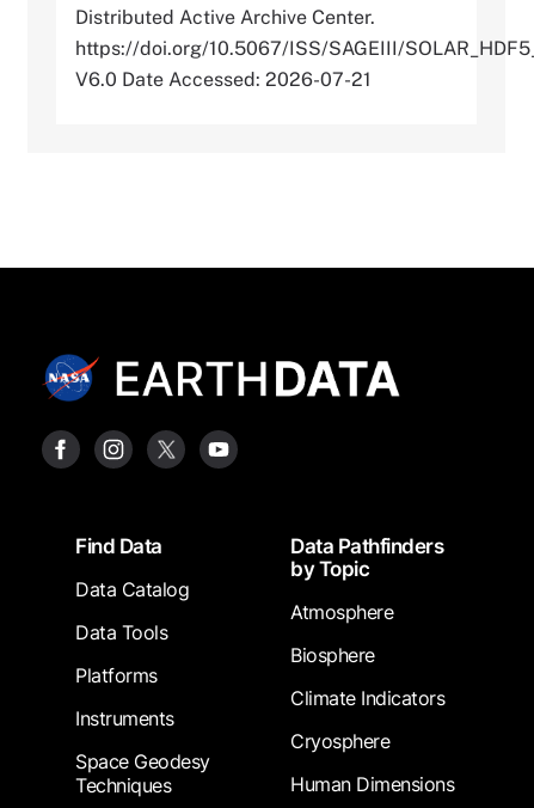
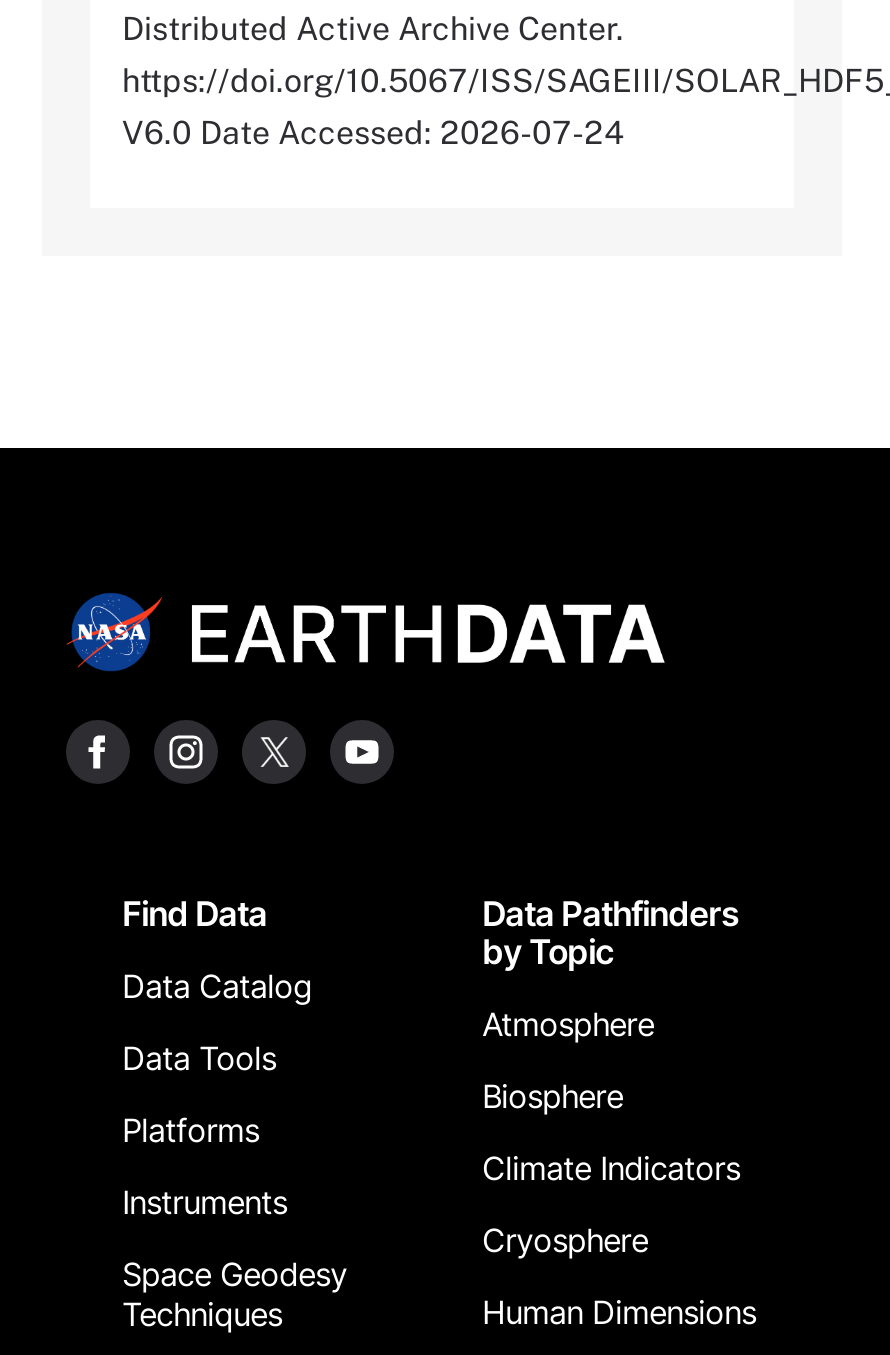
- V6.0 Date Accessed: 2026-07-21
+ V6.0 Date Accessed: 2026-07-24
